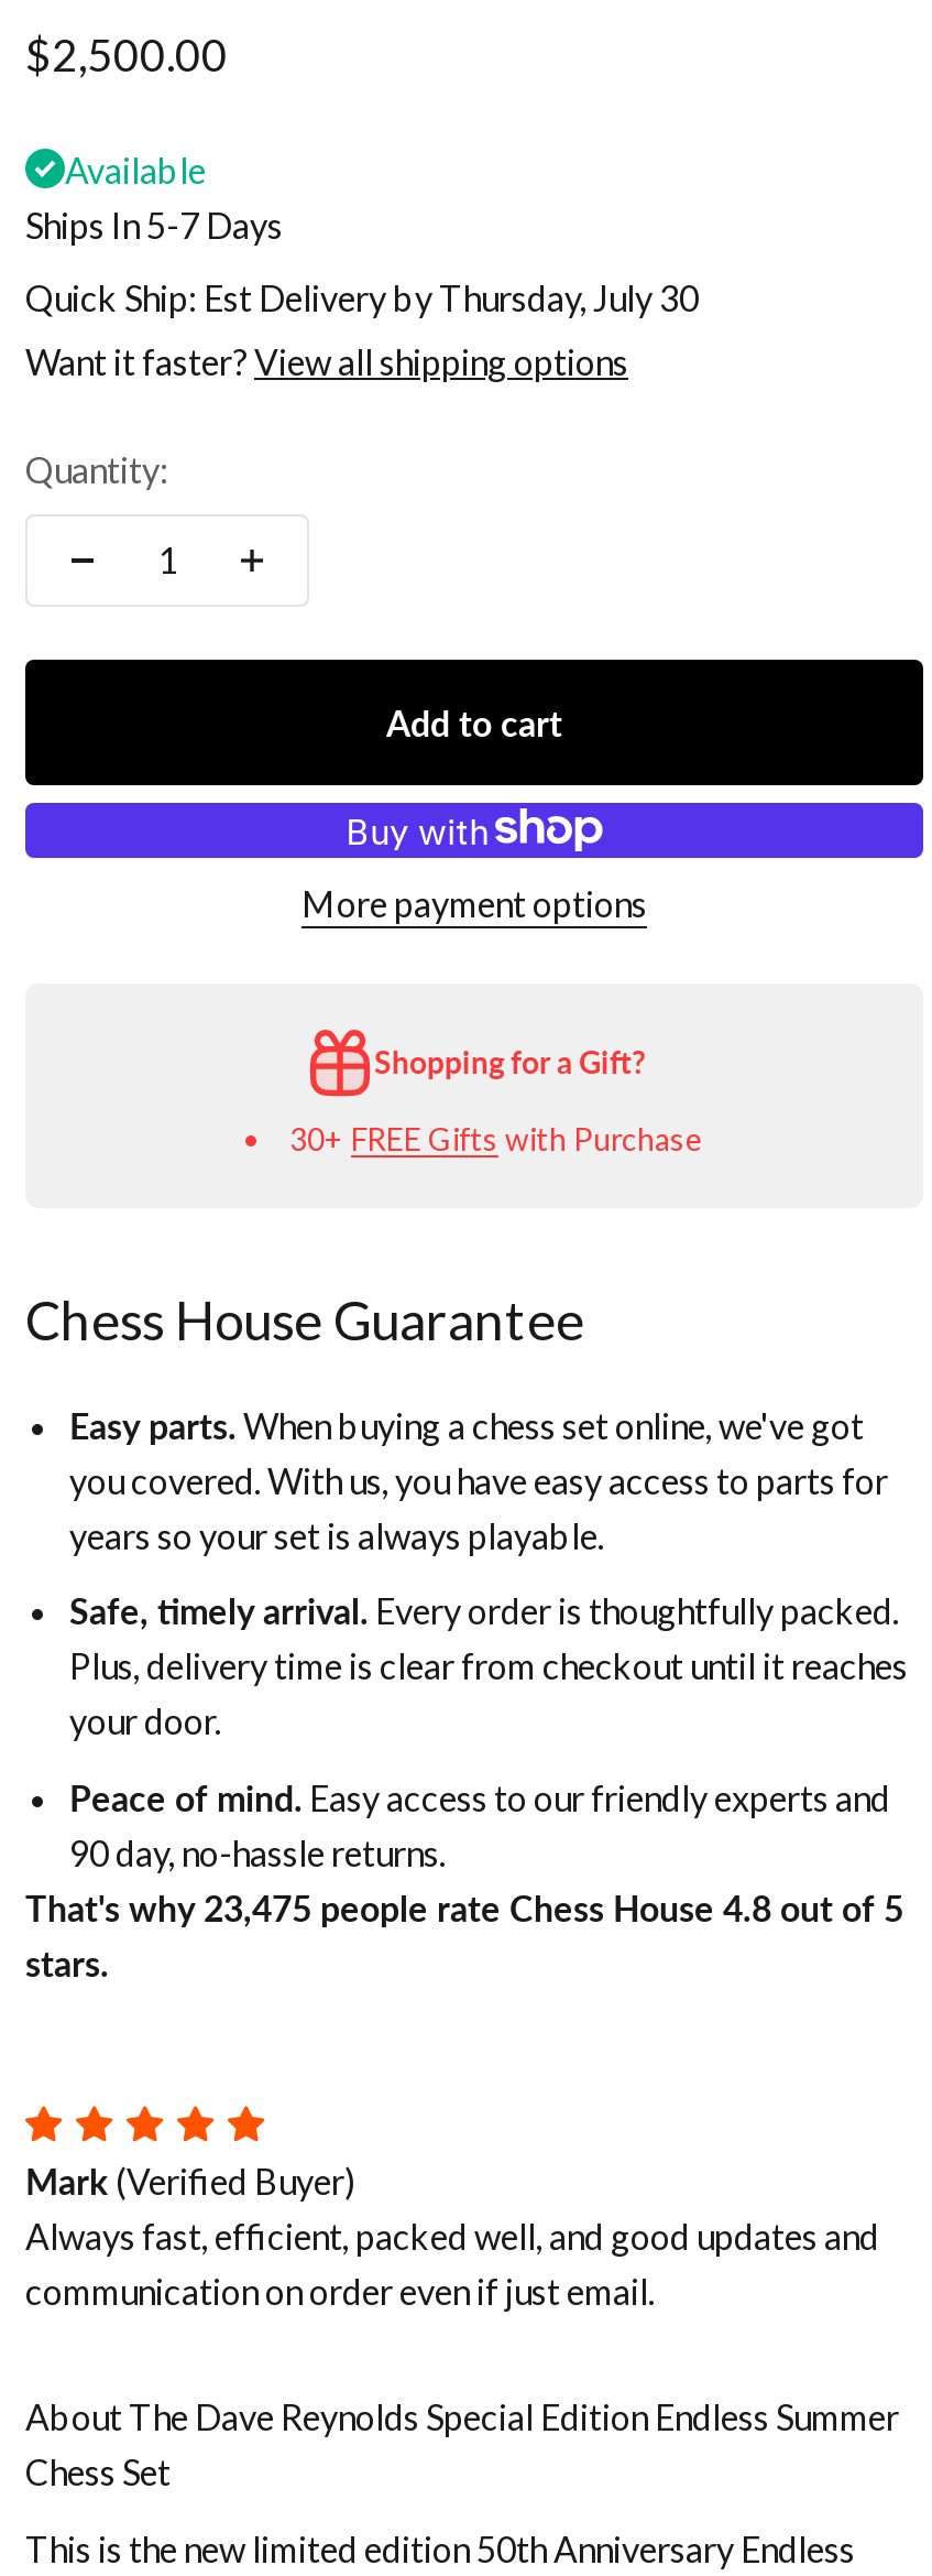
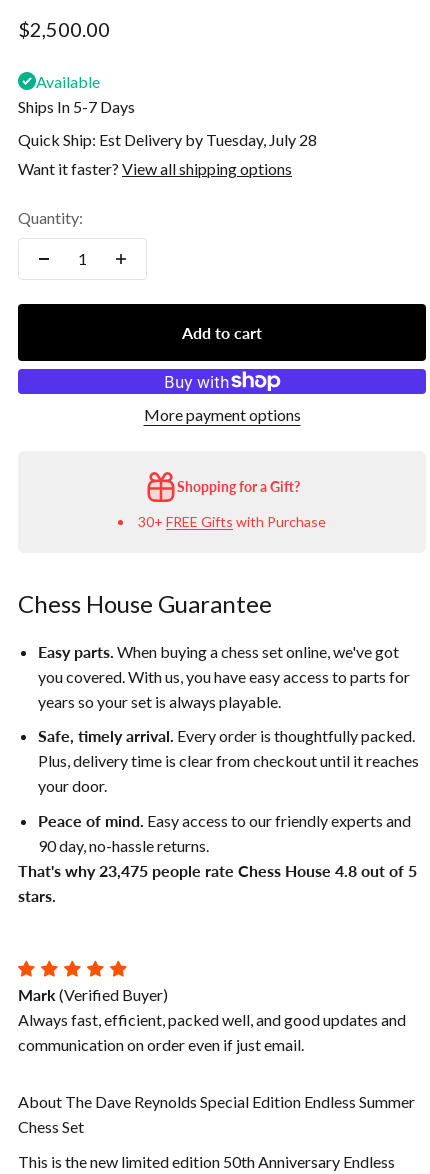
- Quick Ship: Est Delivery by Thursday, July 30
+ Quick Ship: Est Delivery by Tuesday, July 28
